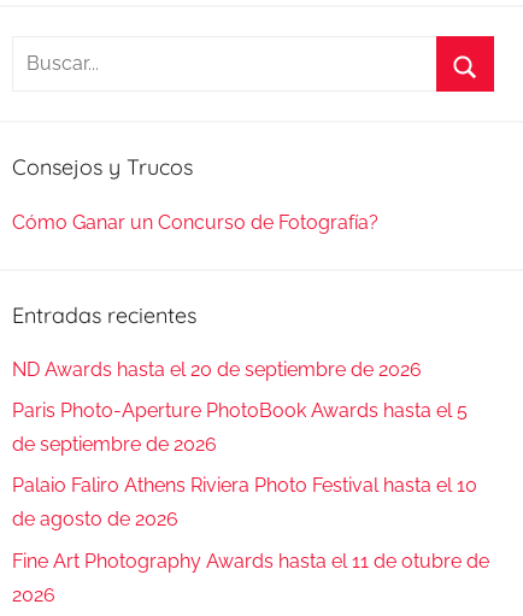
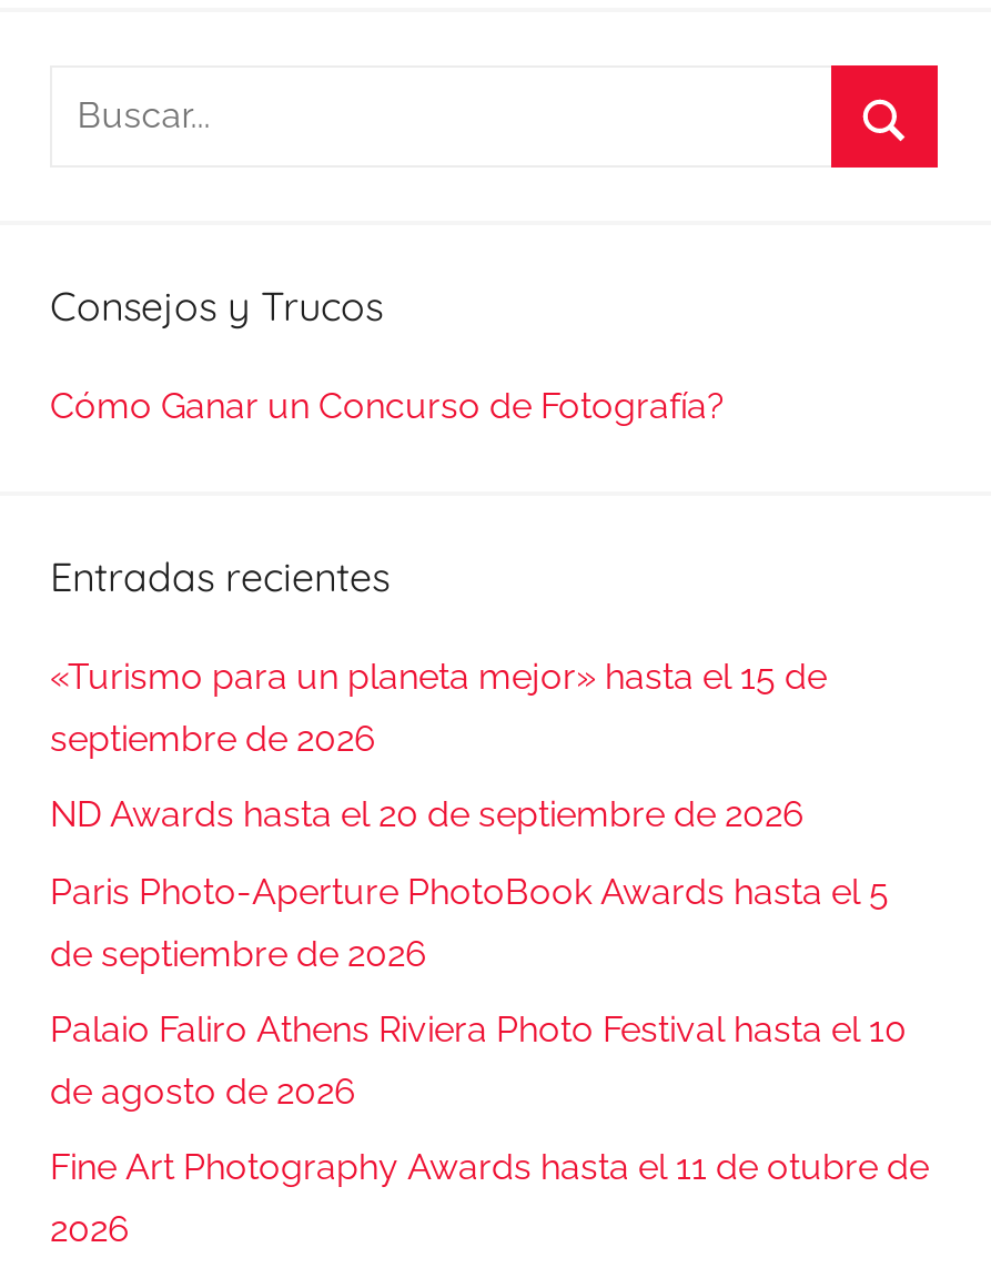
+ «Turismo para un planeta mejor» hasta el 15 de
+ septiembre de 2026
